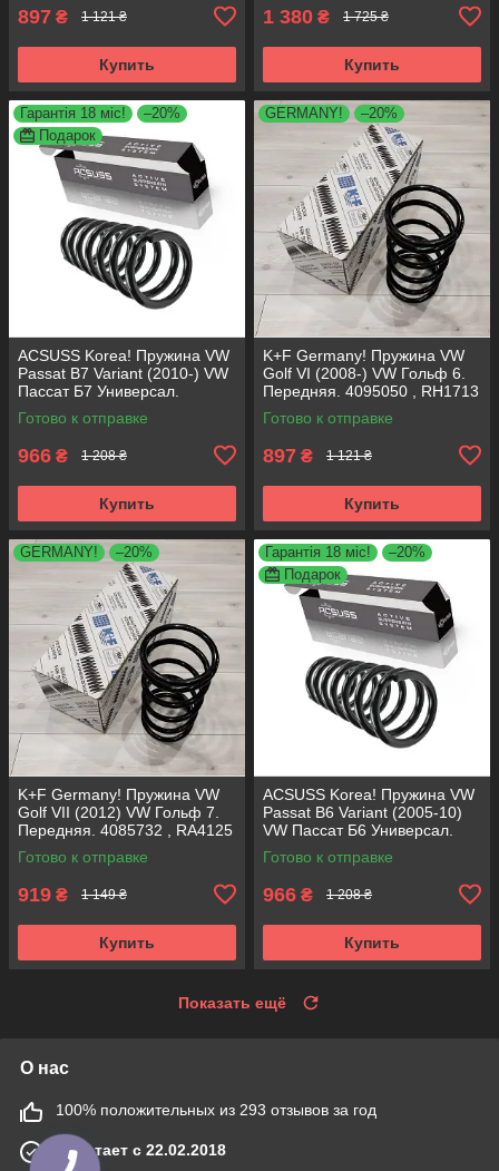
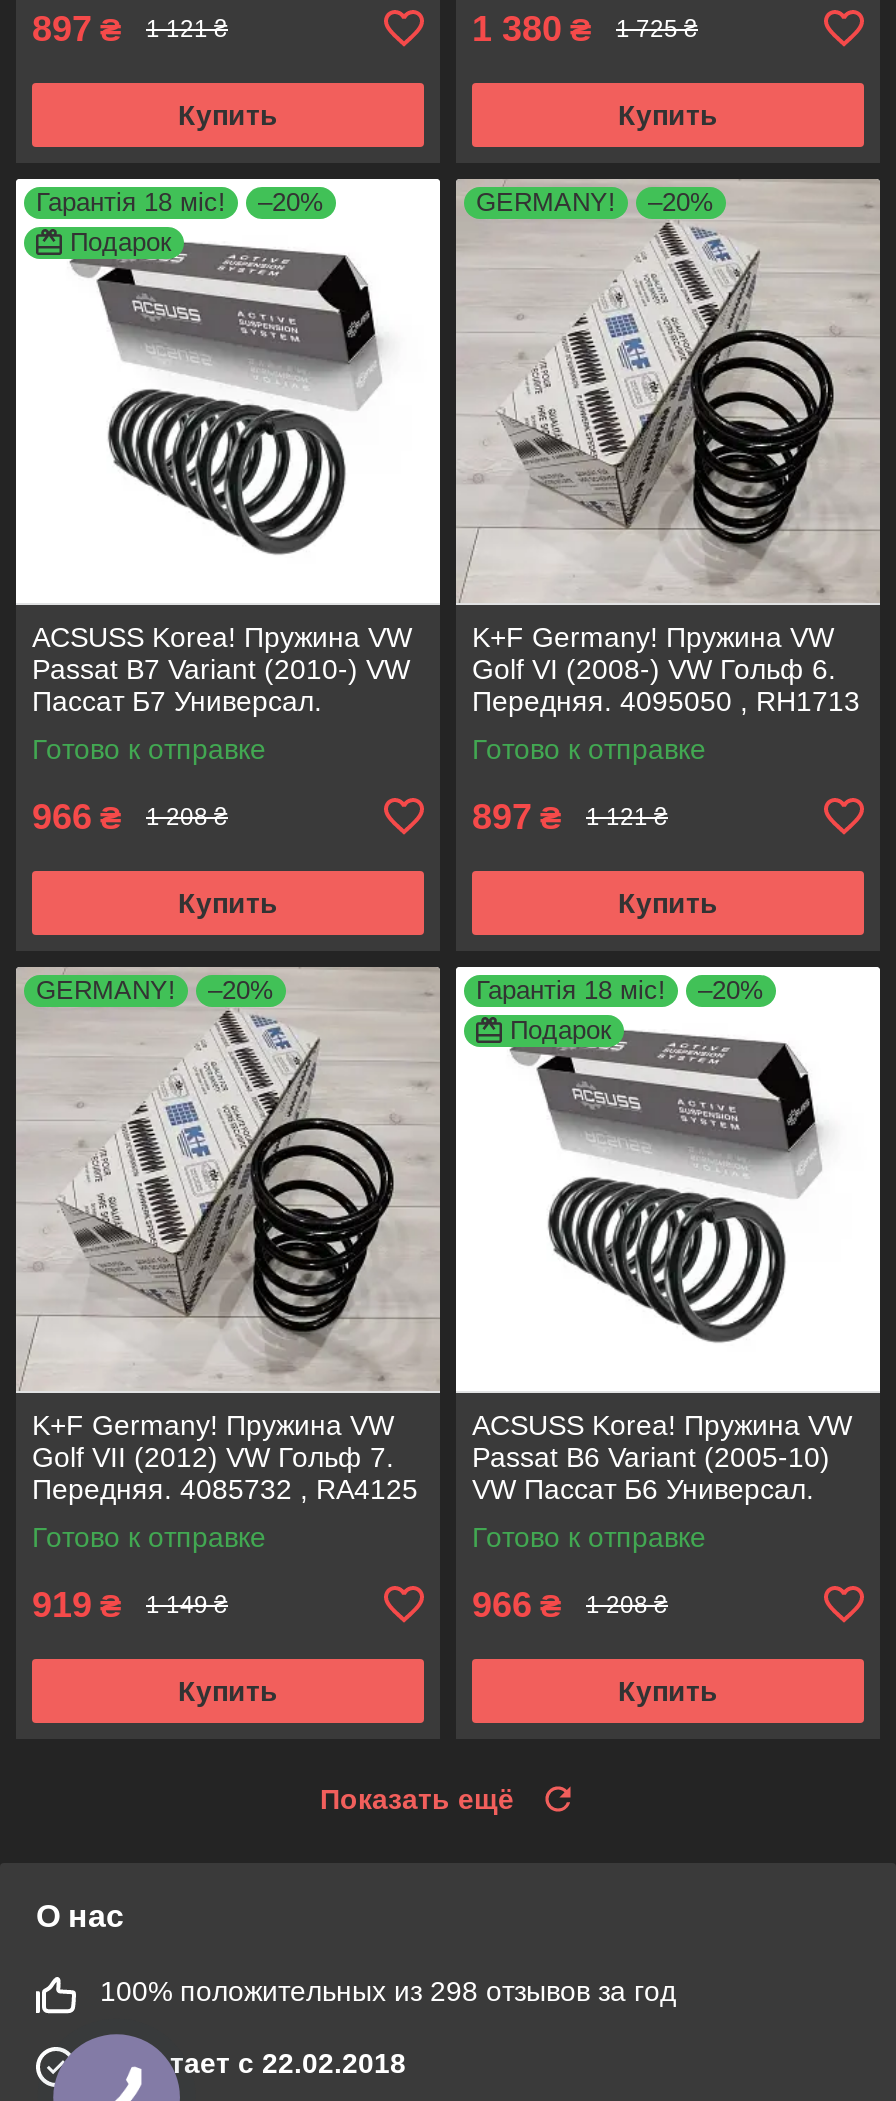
- 100% положительных из 293 отзывов за год
+ 100% положительных из 298 отзывов за год
